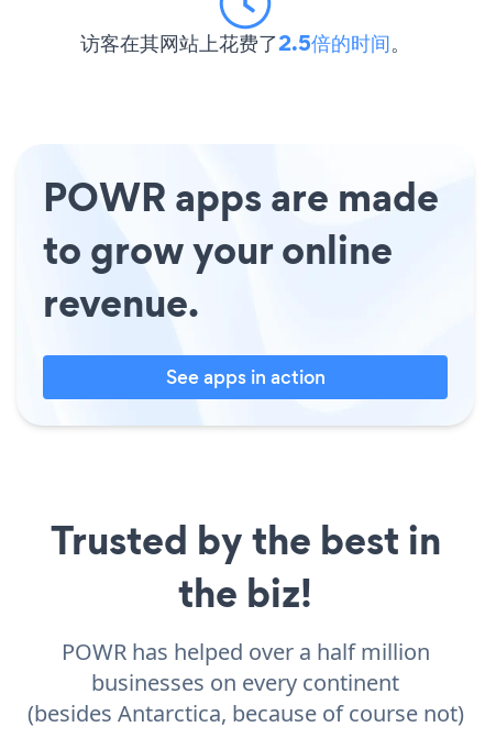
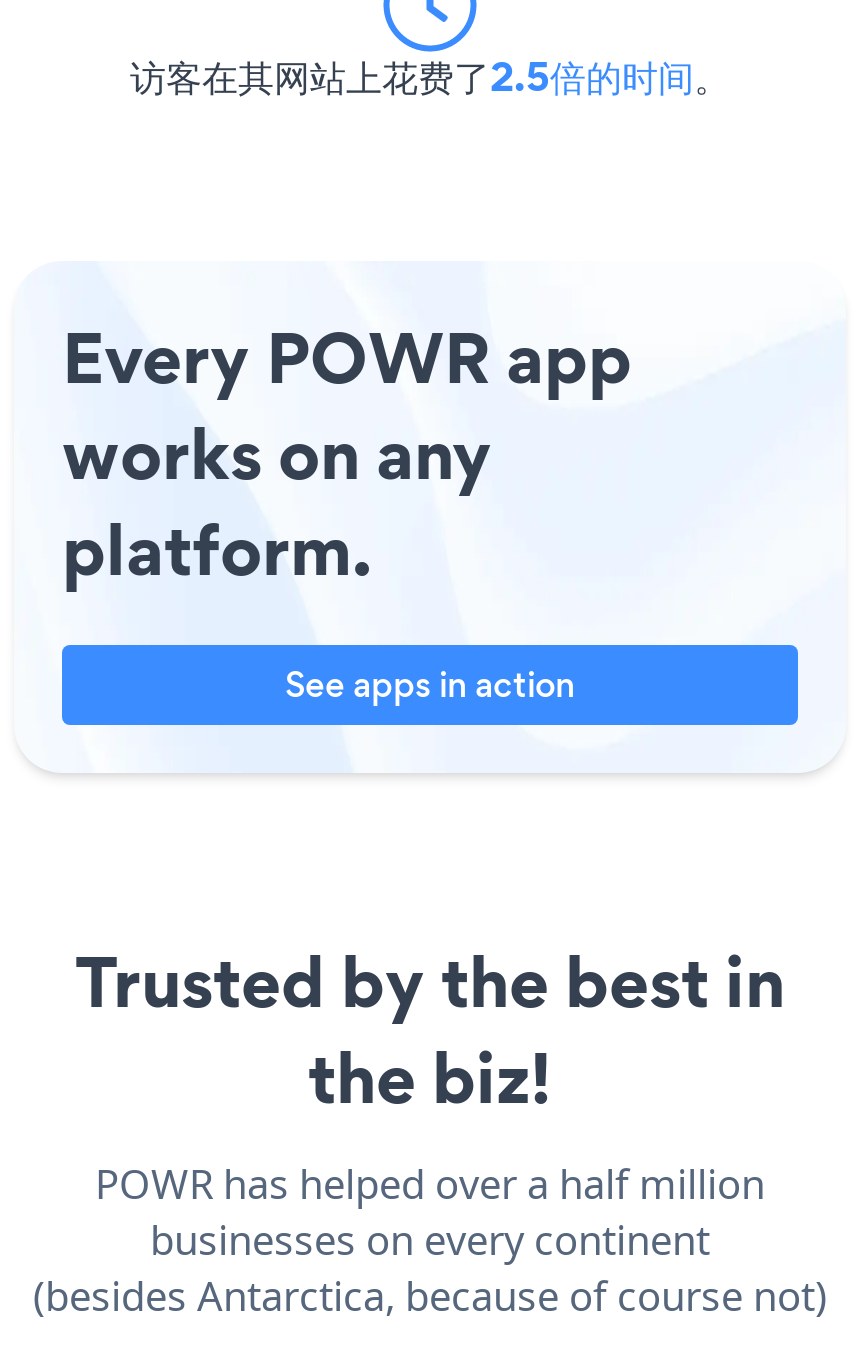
- POWR apps are made
- to grow your online
- revenue.
+ Every POWR app
+ works on any
+ platform.
